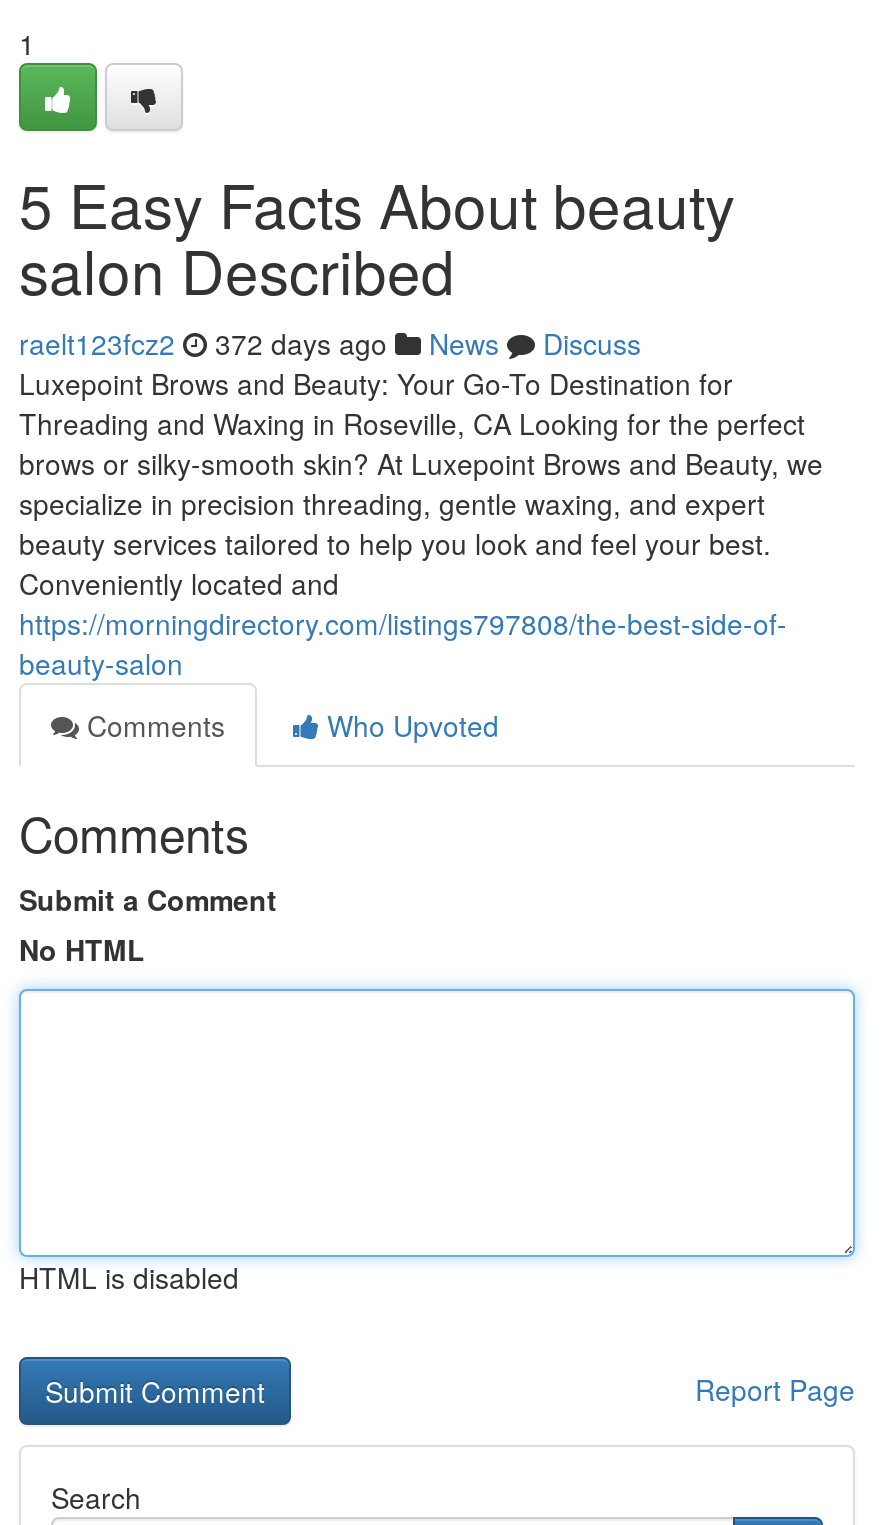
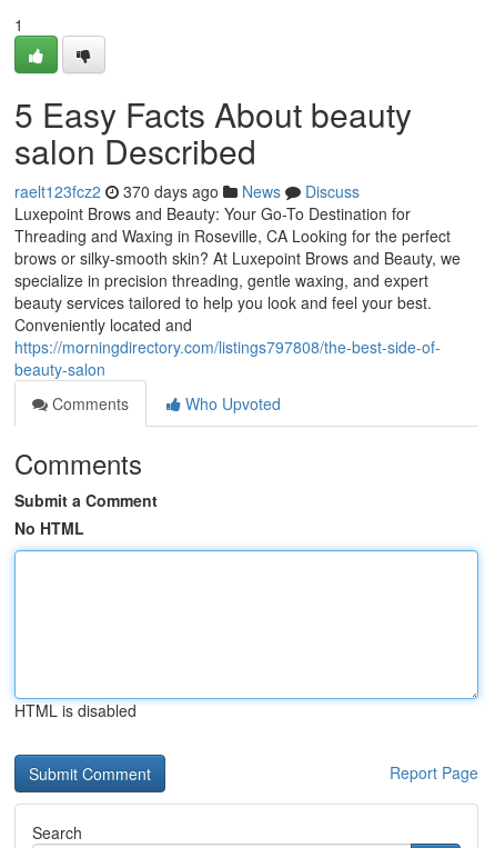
- raelt123fcz2 372 days ago News Discuss
+ raelt123fcz2 370 days ago News Discuss
